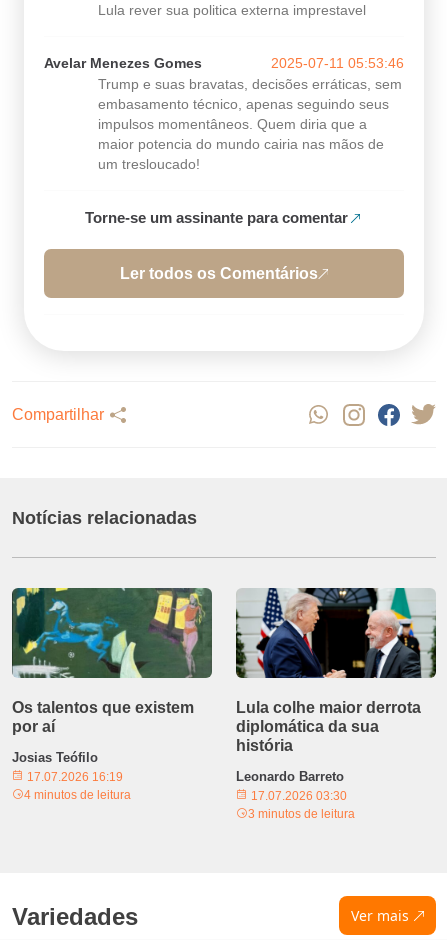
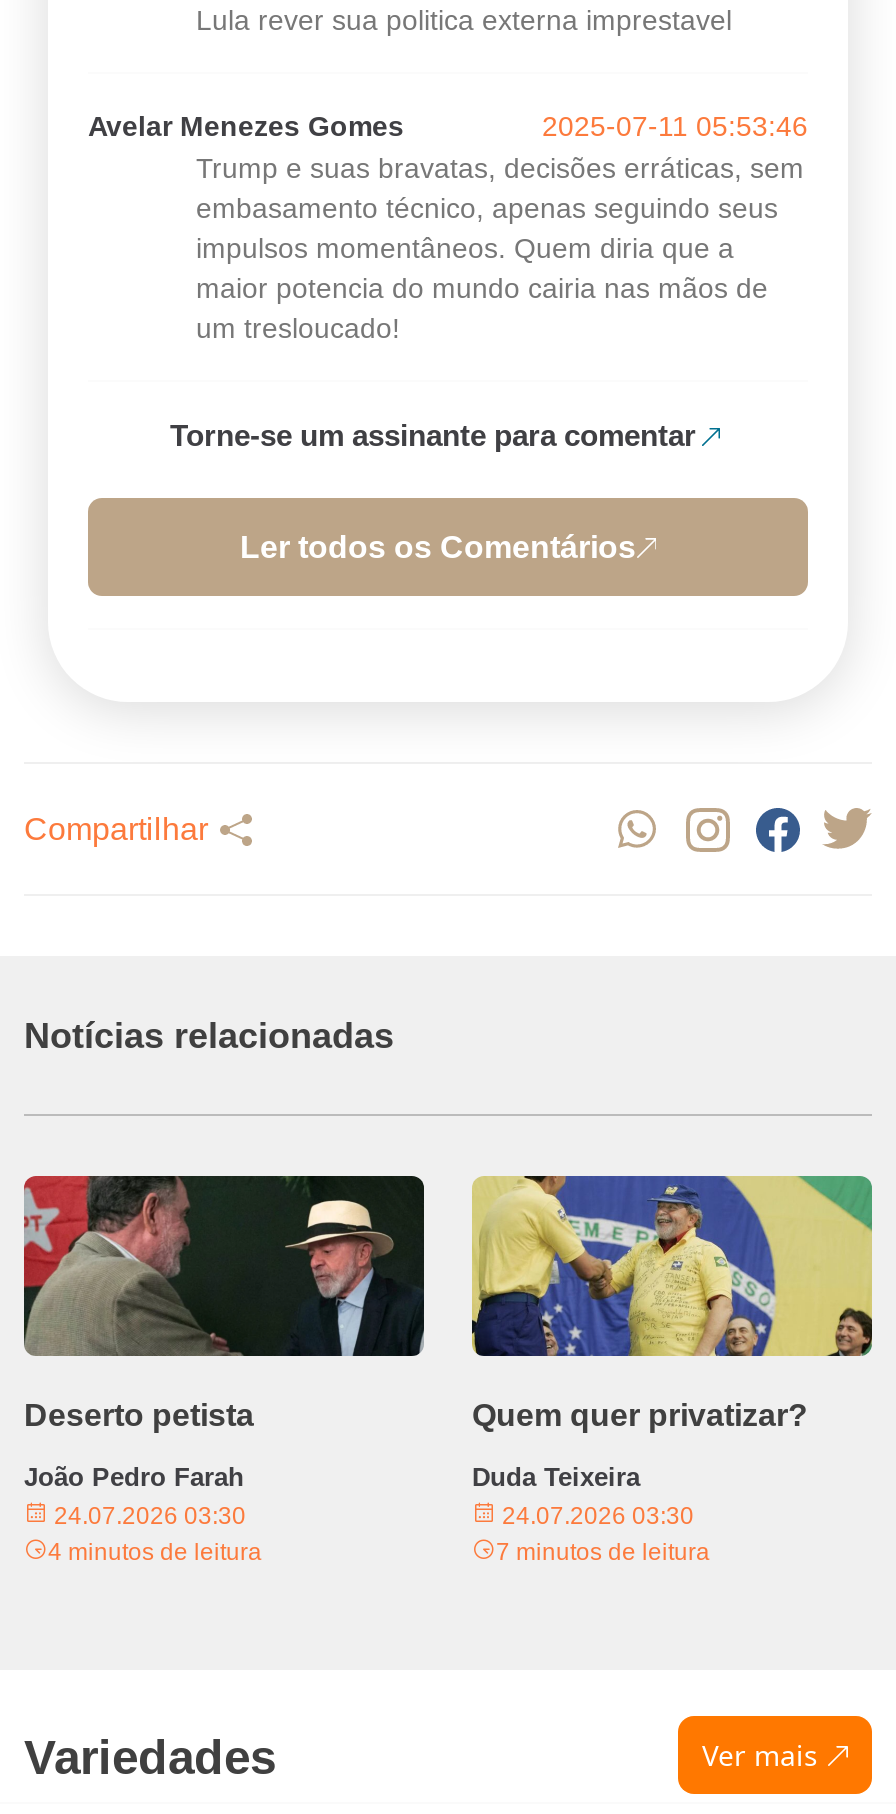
- [image]
- Os talentos que existem
- por aí
+ [image]
+ Deserto petista

- [image]
- Lula colhe maior derrota
- diplomática da sua
- história
+ [image]
+ Quem quer privatizar?

- Josias Teófilo
- 17.07.2026 16:19
+ João Pedro Farah
+ 24.07.2026 03:30

- Leonardo Barreto
- 17.07.2026 03:30
- 3 minutos de leitura
+ Duda Teixeira
+ 24.07.2026 03:30
+ 7 minutos de leitura
